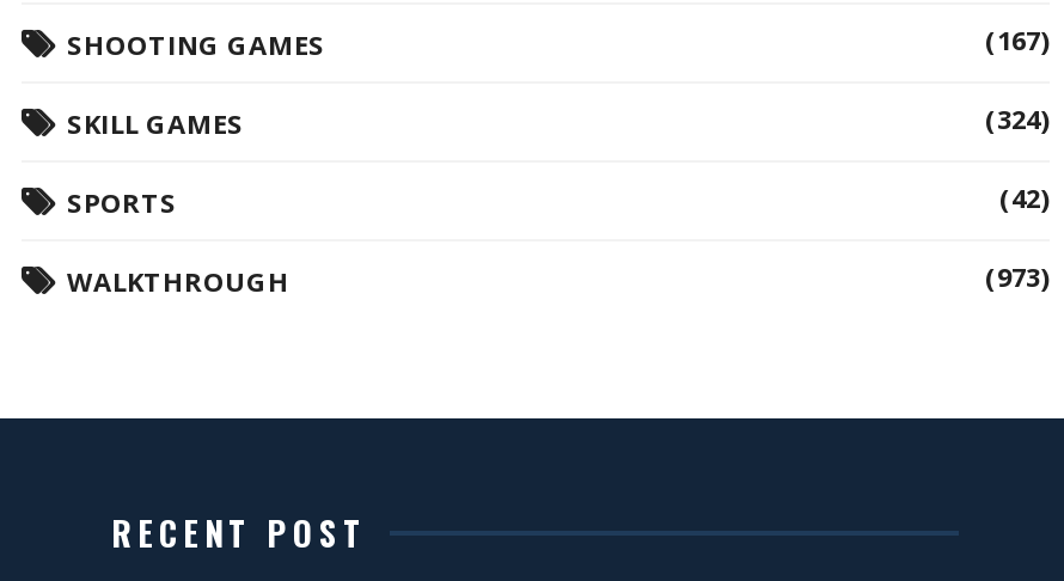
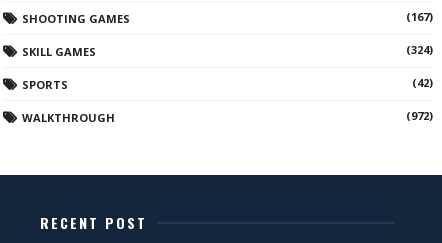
- (973)
+ (972)
